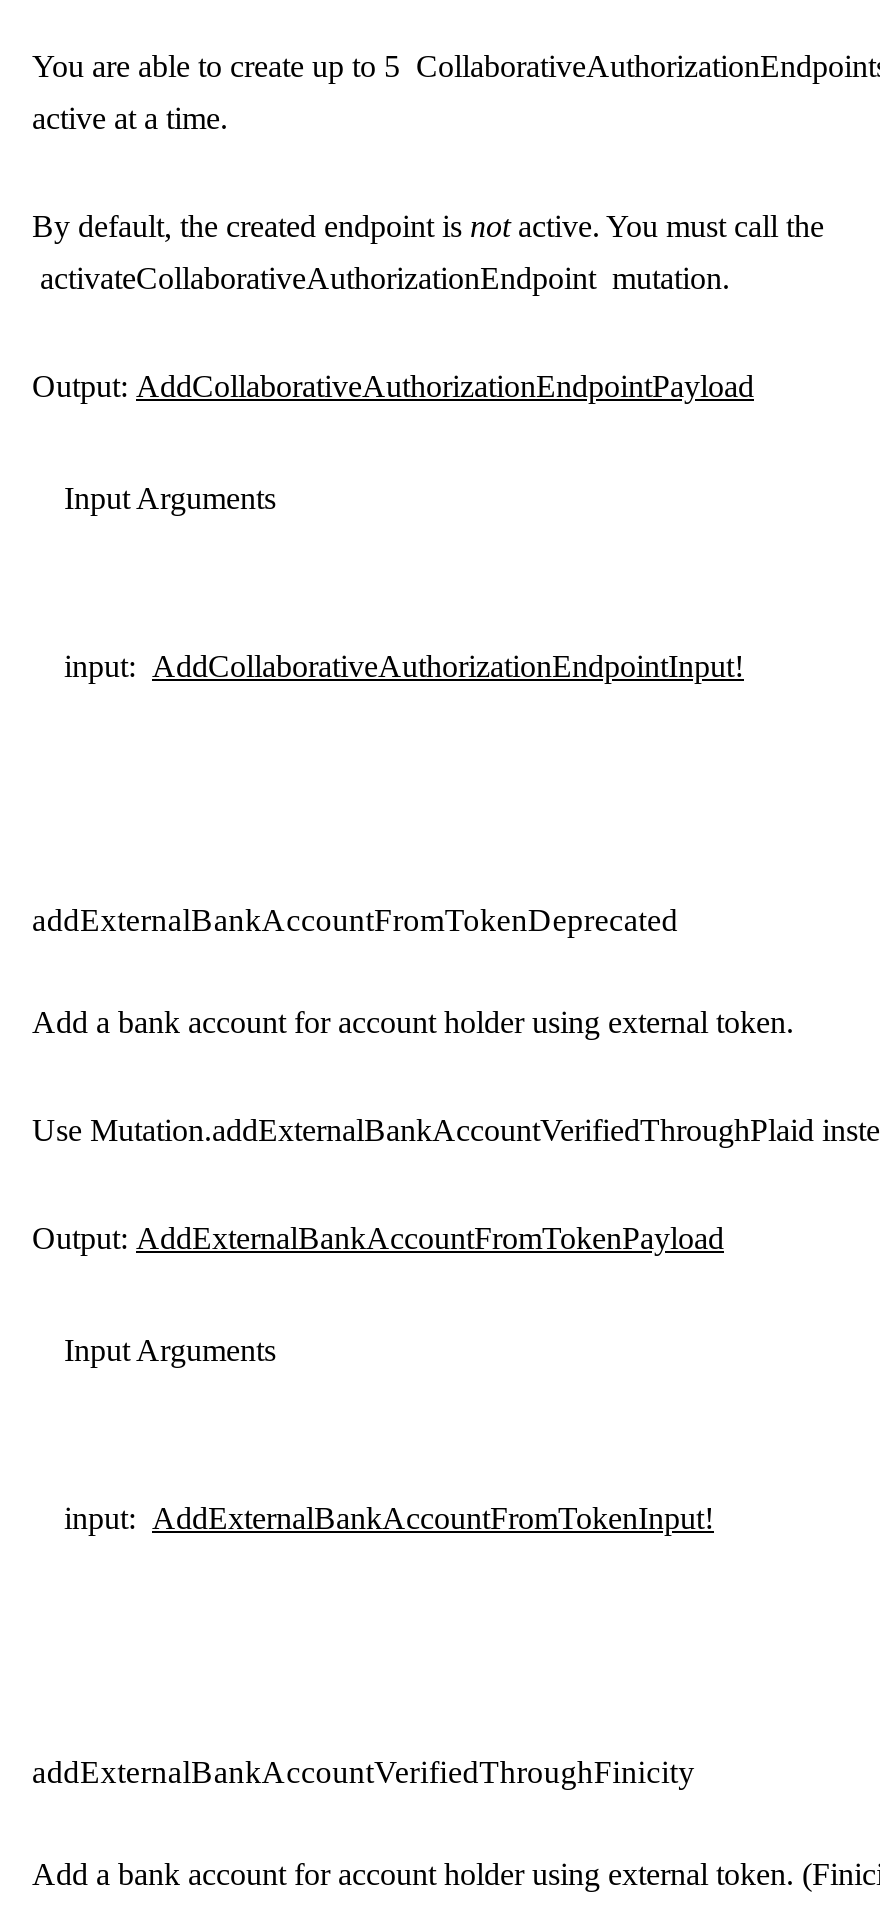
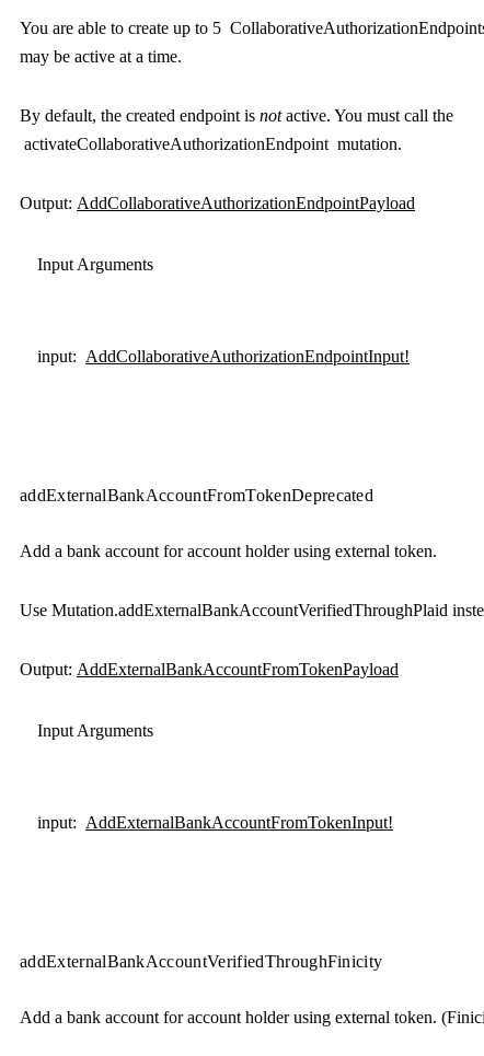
- active at a time.
+ may be active at a time.
